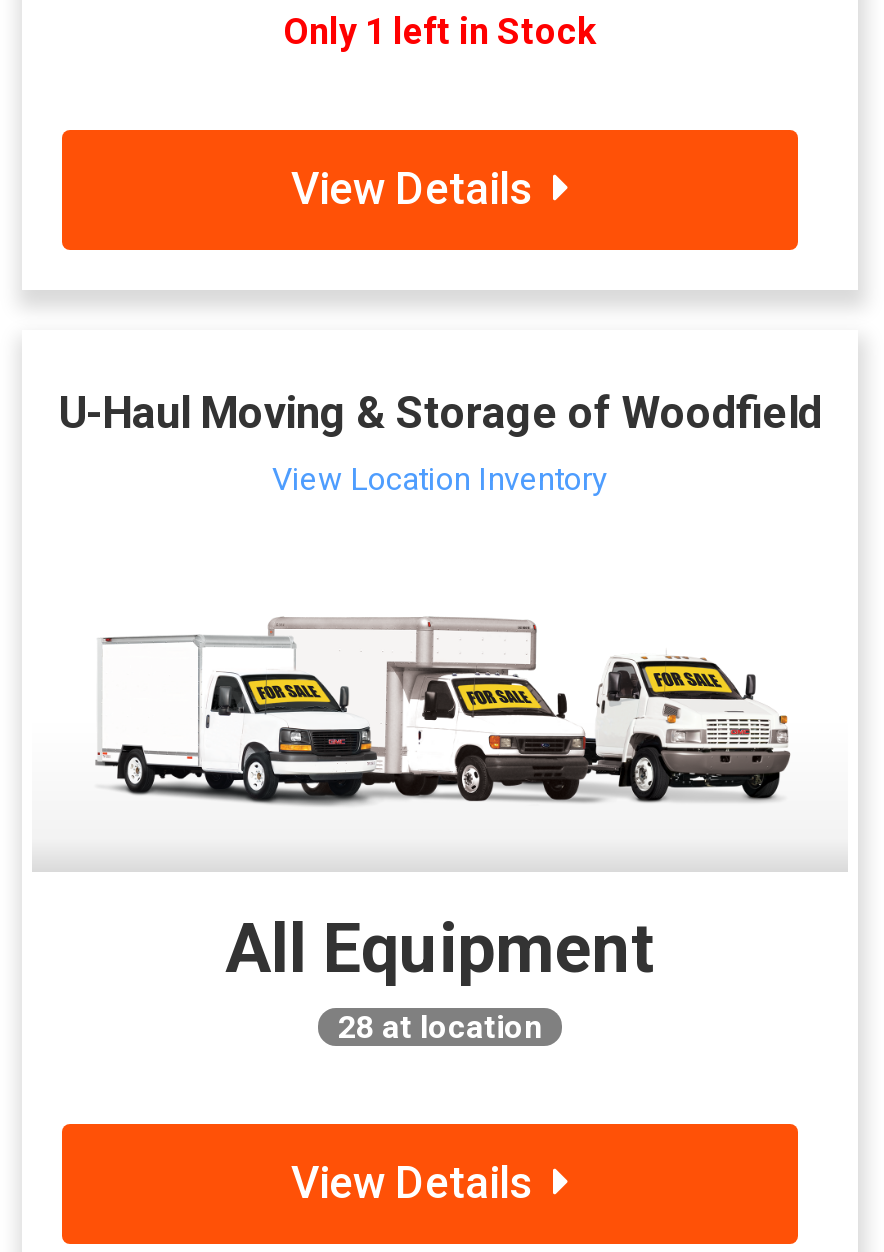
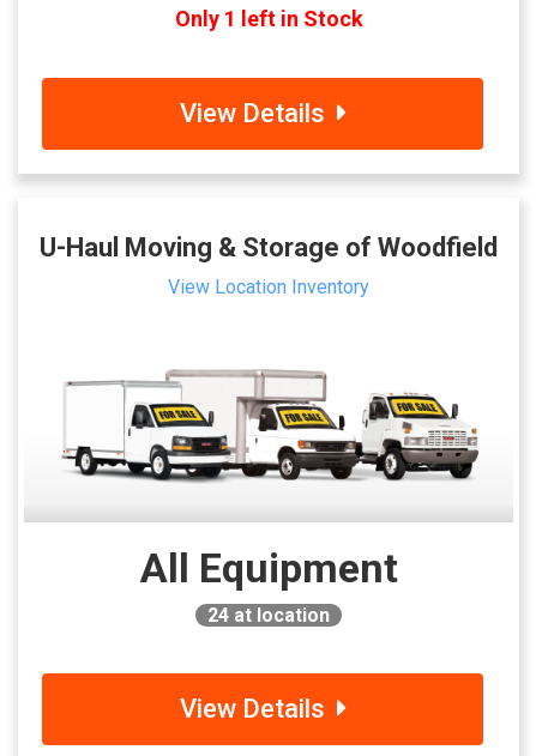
- 28at location
+ 24at location
